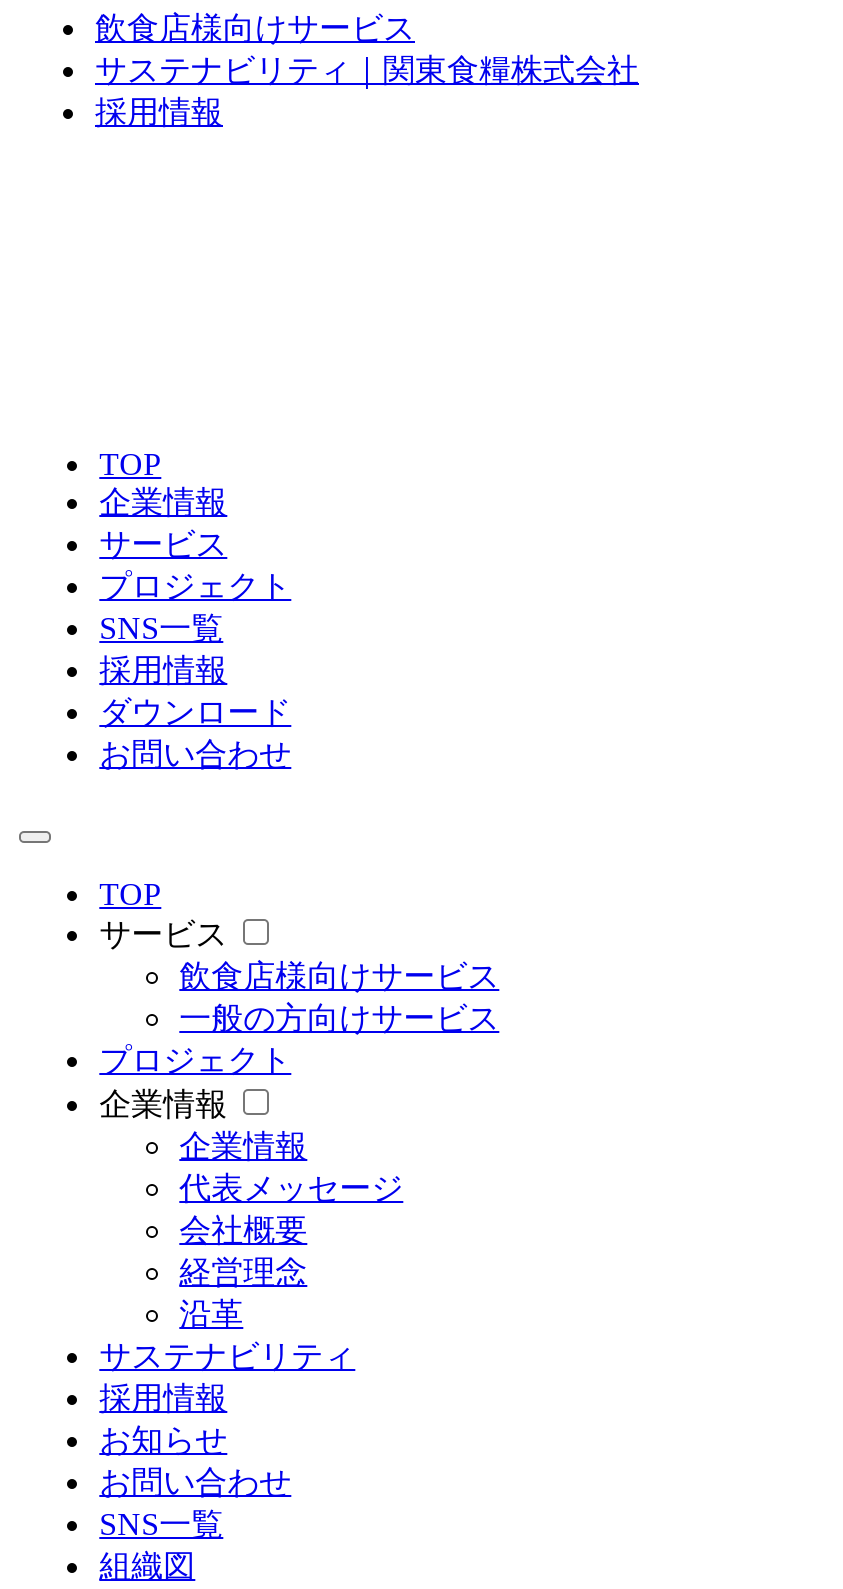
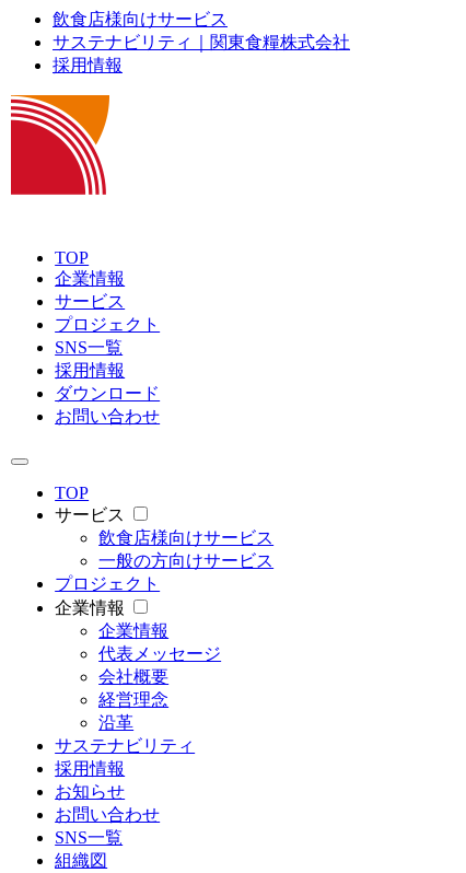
+ [image]
